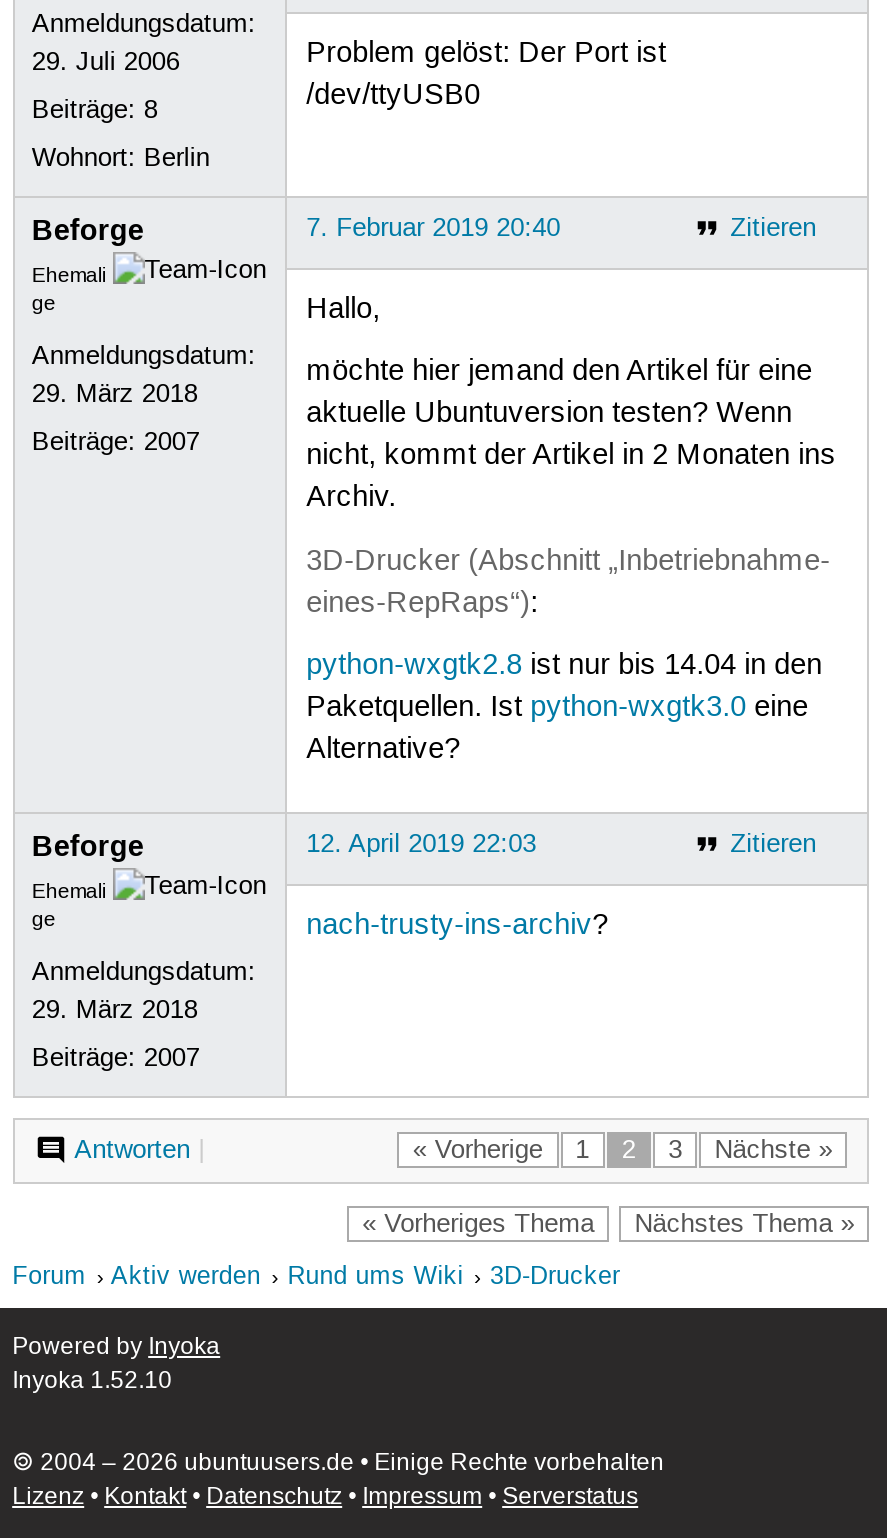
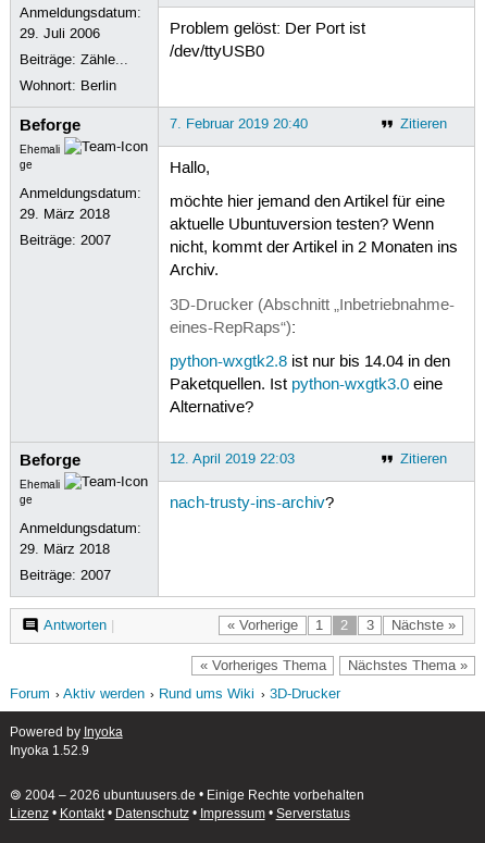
- Beiträge: 8
+ Beiträge: Zähle...

- Inyoka 1.52.10
+ Inyoka 1.52.9
